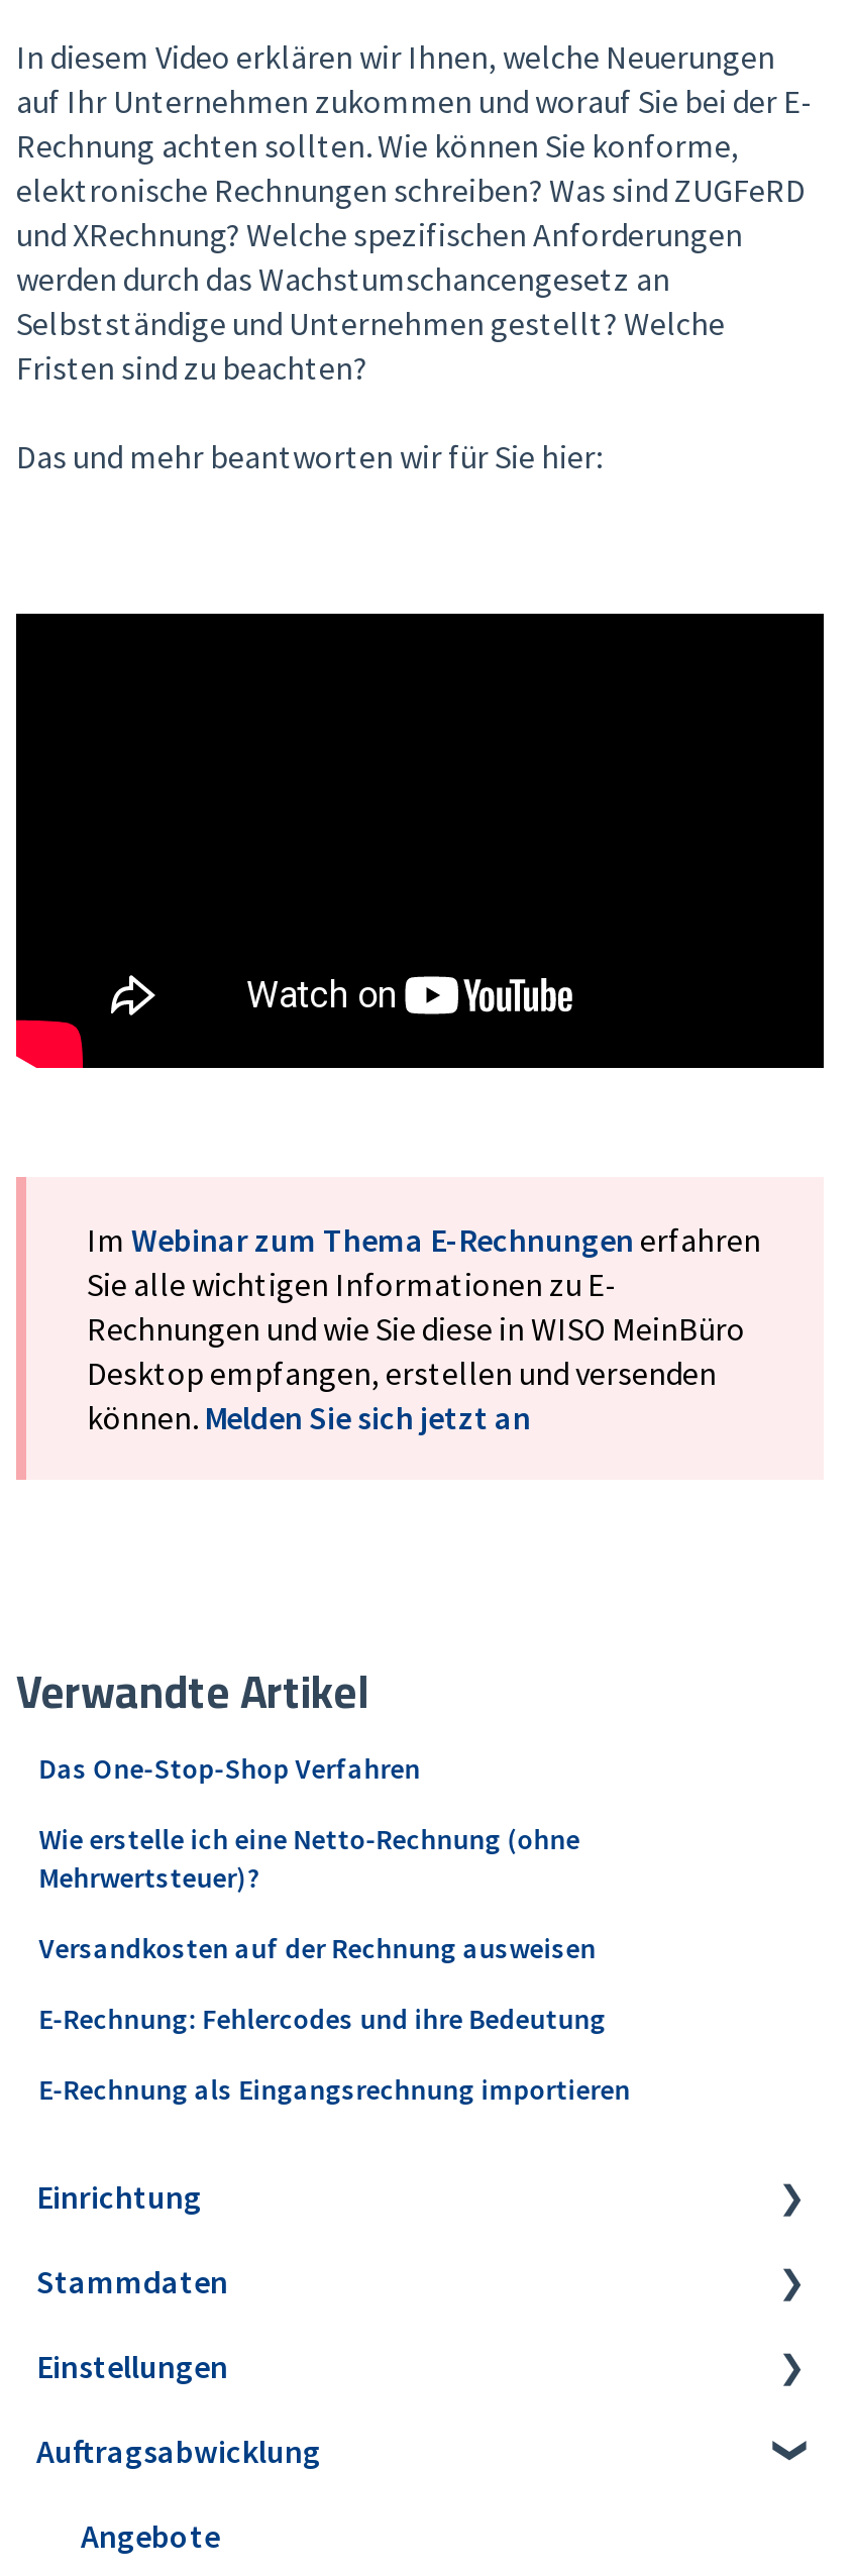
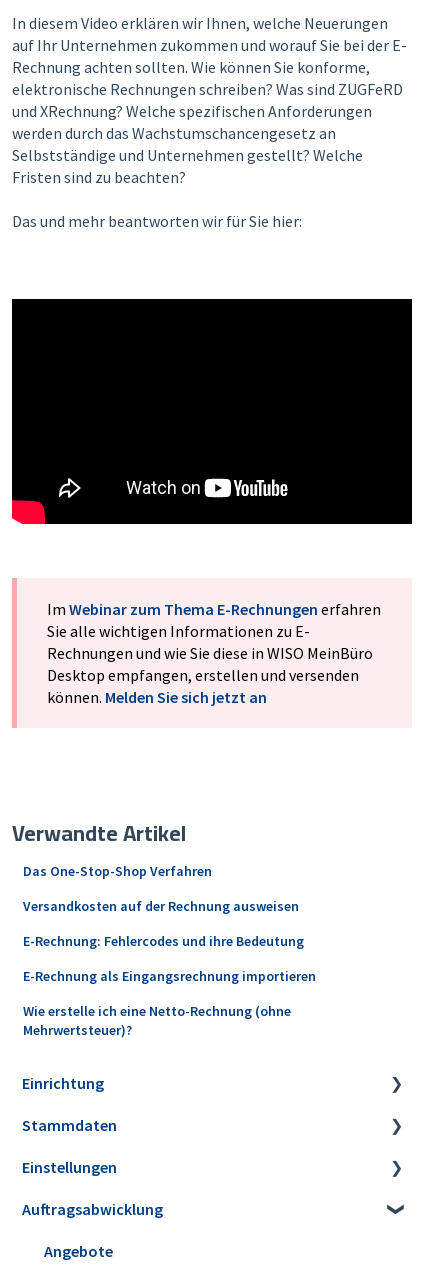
moved down: Wie erstelle ich eine Netto-Rechnung (ohne | Mehrwertsteuer)?

moved up: Versandkosten auf der Rechnung ausweisen | E-Rechnung: Fehlercodes und ihre Bedeutung | E-Rechnung als Eingangsrechnung importieren
